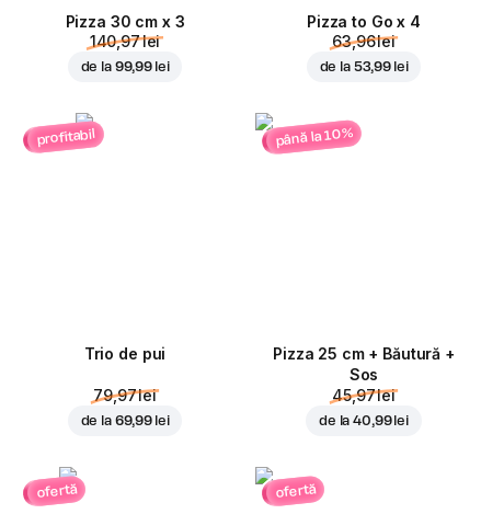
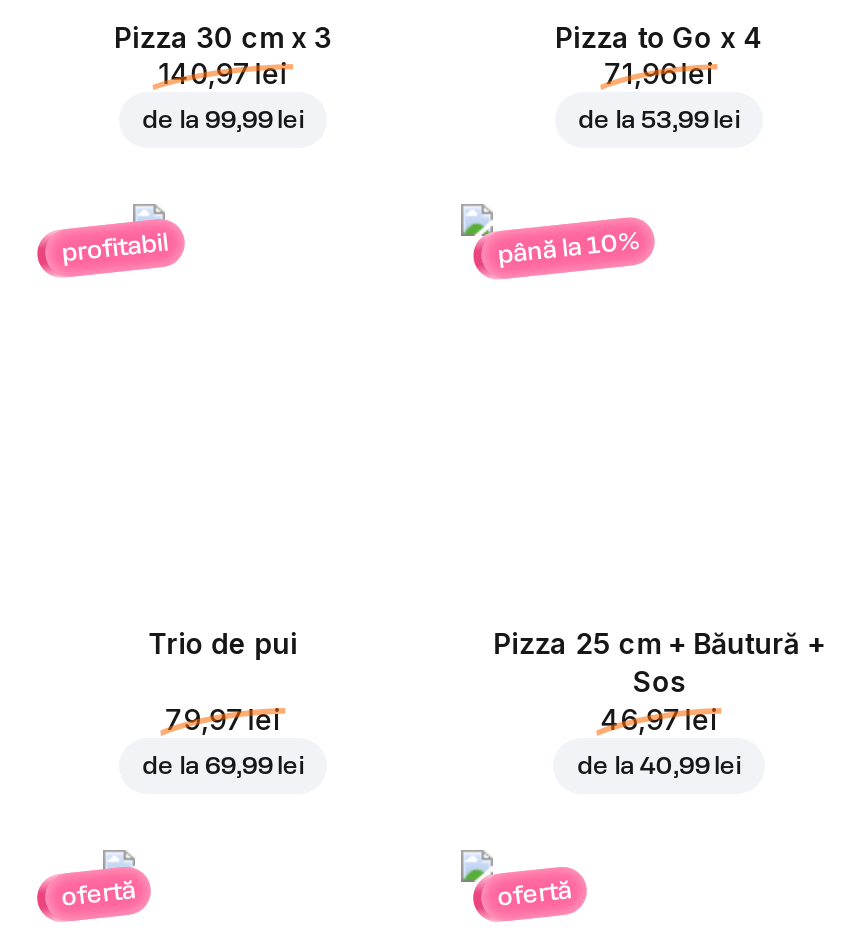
- 63,96 lei
+ 71,96 lei

- 45,97 lei
+ 46,97 lei
